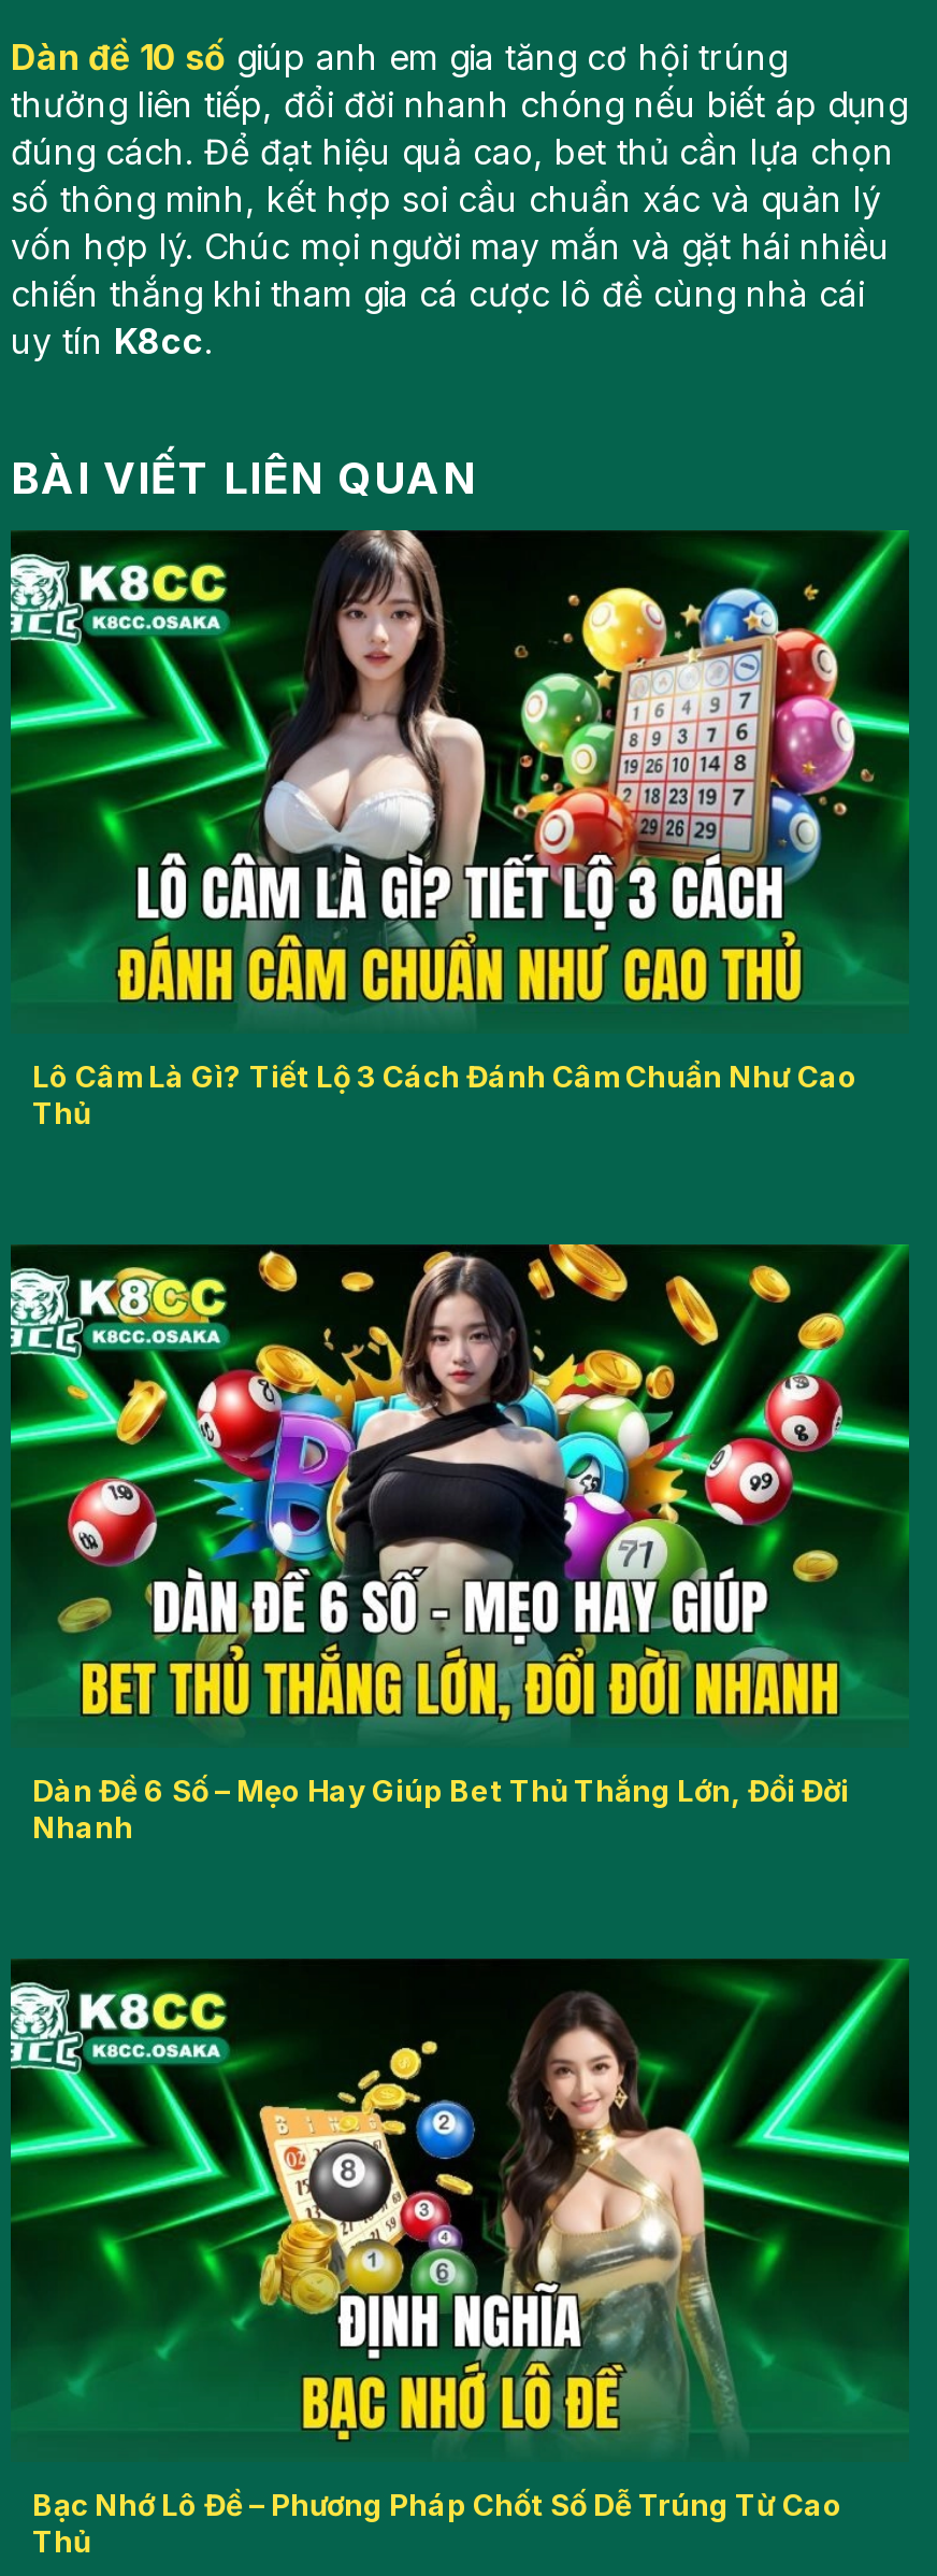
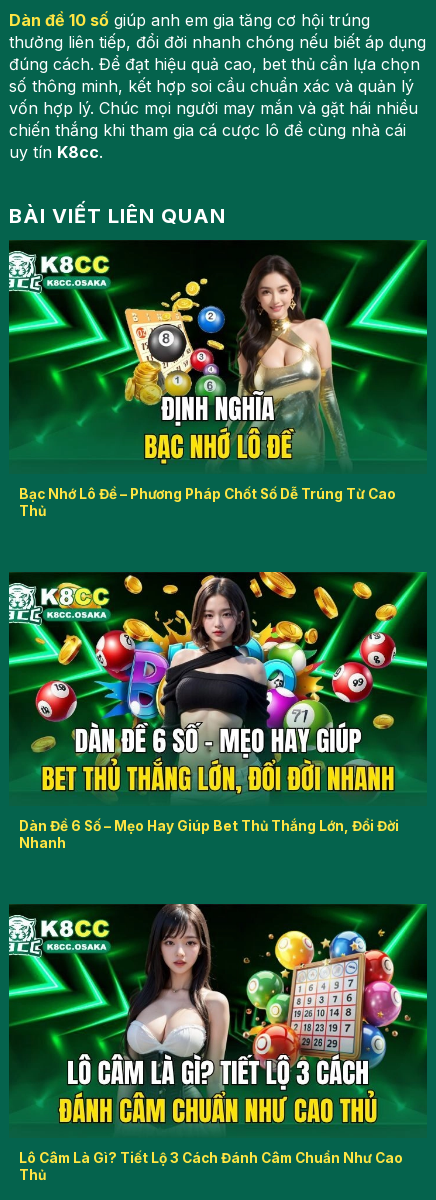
moved down: [image] | Lô Câm Là Gì? Tiết Lộ 3 Cách Đánh Câm Chuẩn Như Cao

moved up: [image] | Bạc Nhớ Lô Đề – Phương Pháp Chốt Số Dễ Trúng Từ Cao
